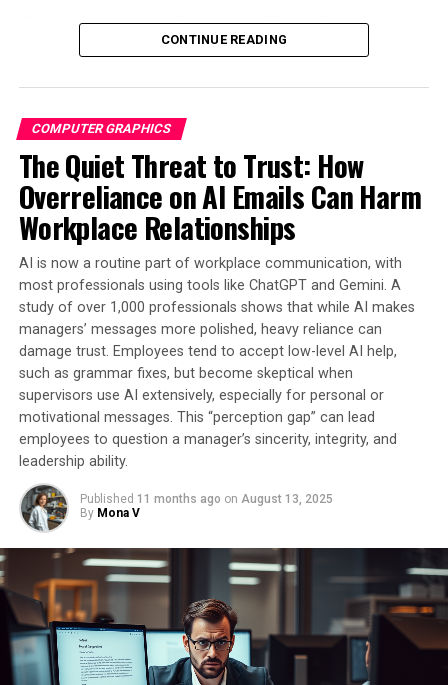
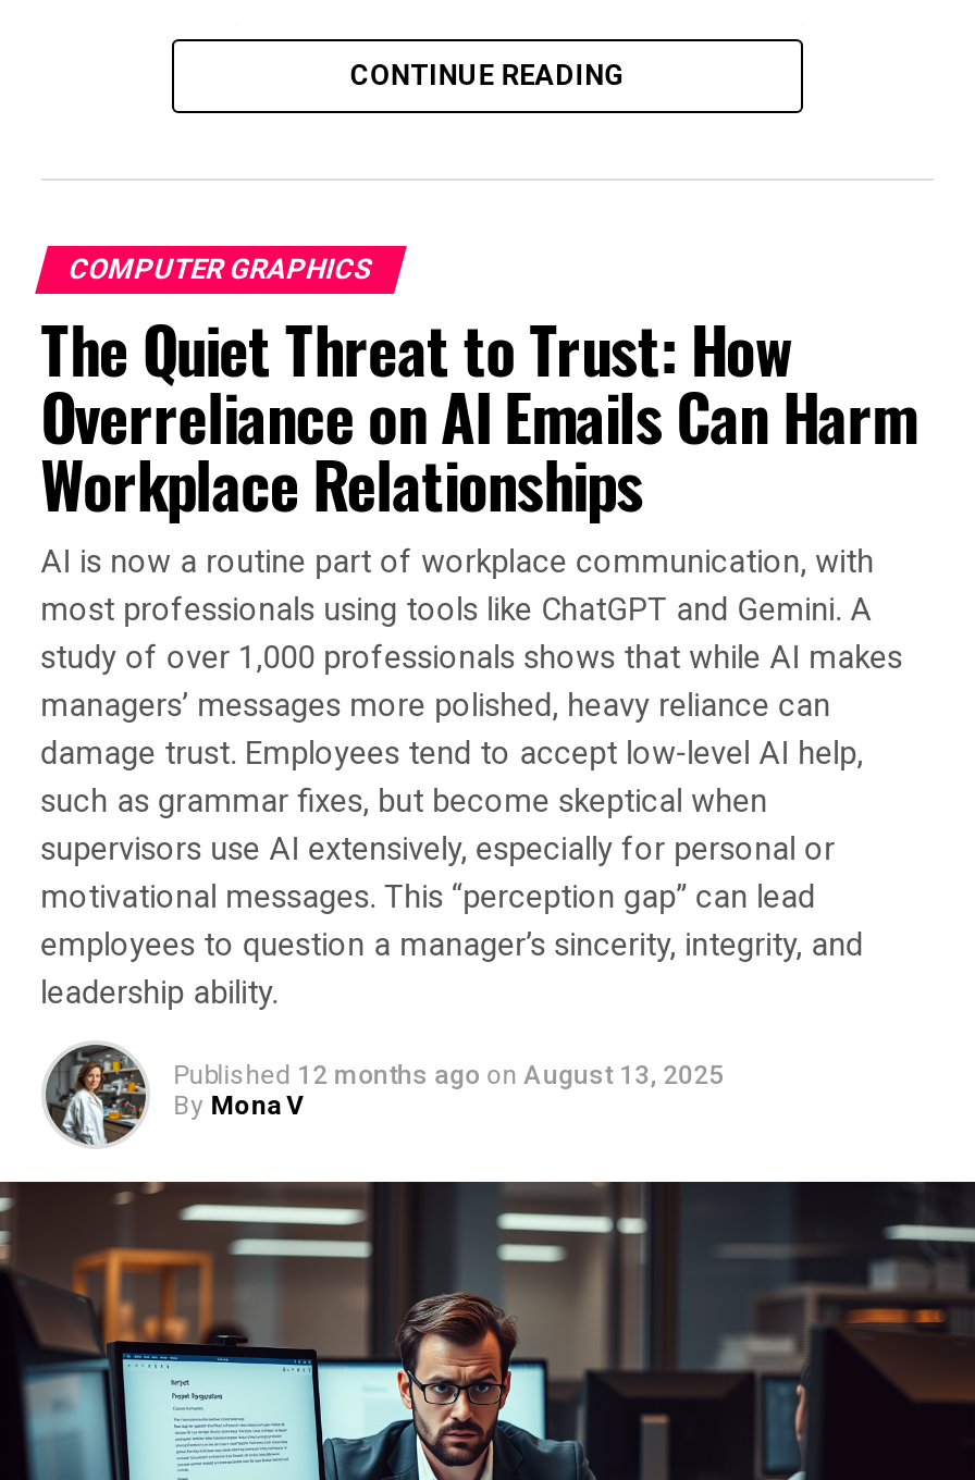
- Published 11 months ago on August 13, 2025
+ Published 12 months ago on August 13, 2025
